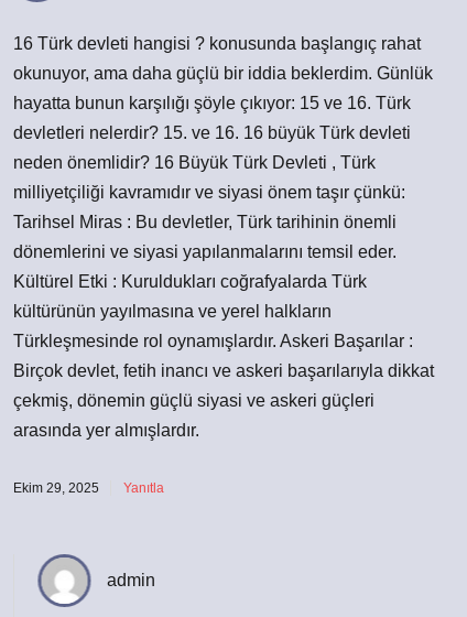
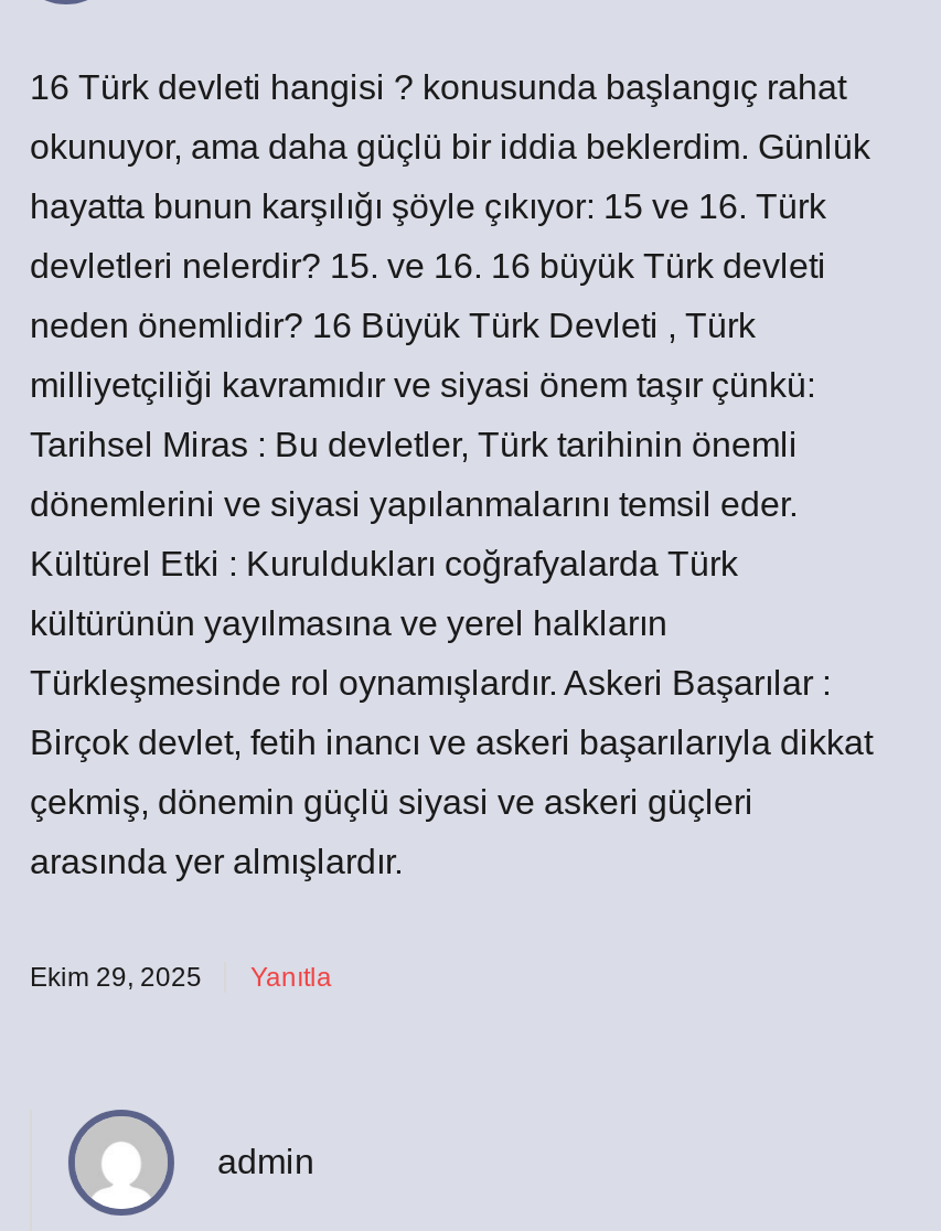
- [image]
+ [image]
